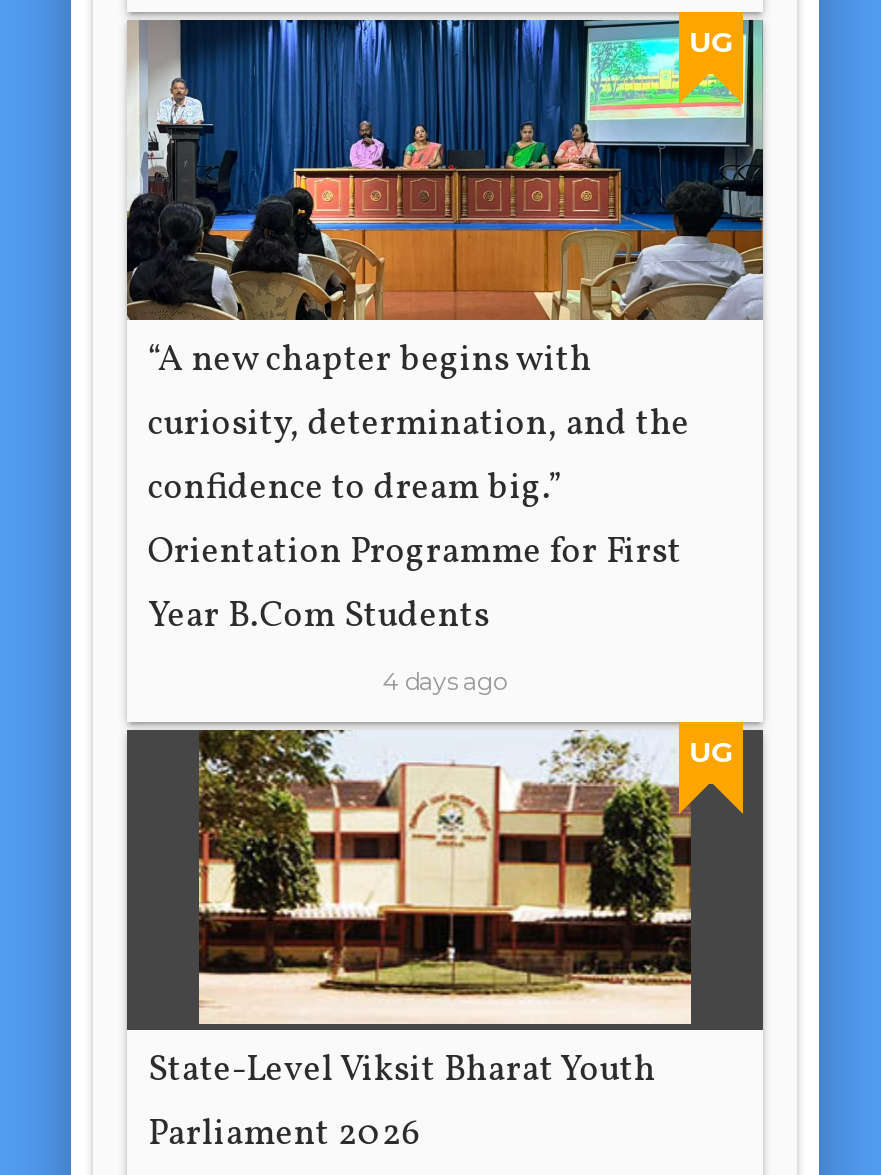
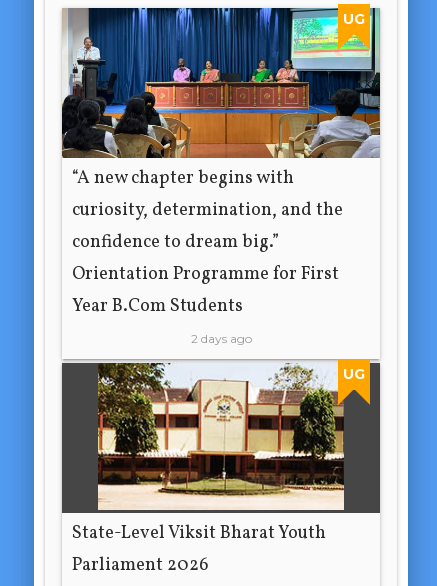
- 4 days ago
+ 2 days ago
